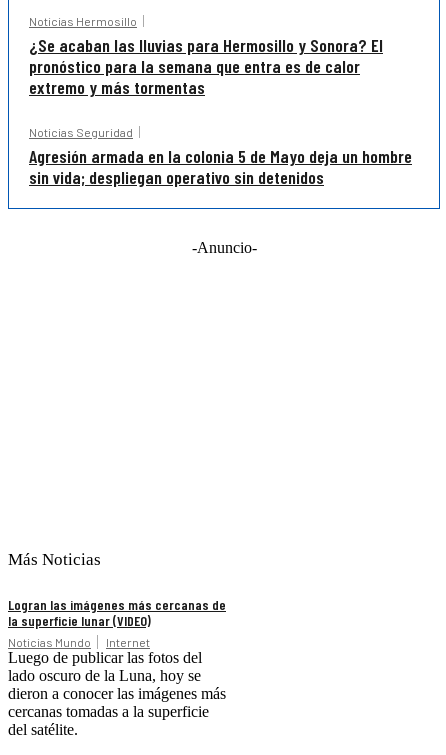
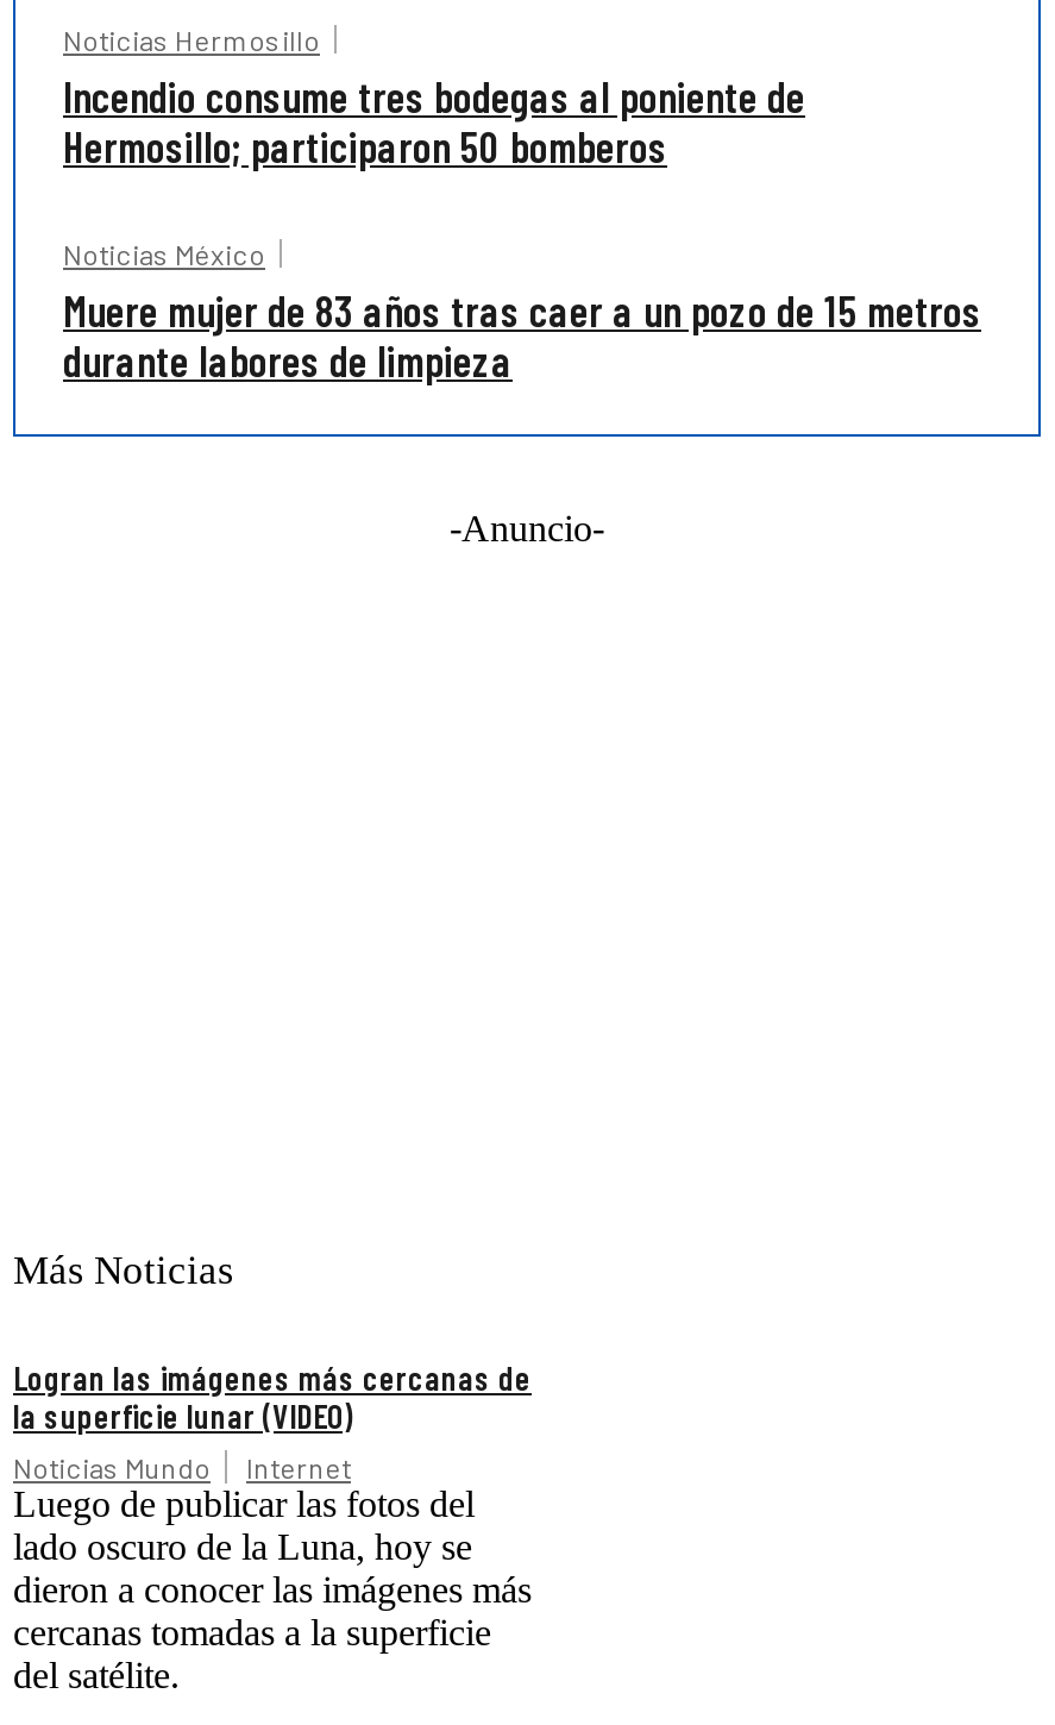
- ¿Se acaban las lluvias para Hermosillo y Sonora? El
- pronóstico para la semana que entra es de calor
- extremo y más tormentas
+ Incendio consume tres bodegas al poniente de
+ Hermosillo; participaron 50 bomberos

- Noticias Seguridad
- Agresión armada en la colonia 5 de Mayo deja un hombre
- sin vida; despliegan operativo sin detenidos
+ Noticias México
+ Muere mujer de 83 años tras caer a un pozo de 15 metros
+ durante labores de limpieza
